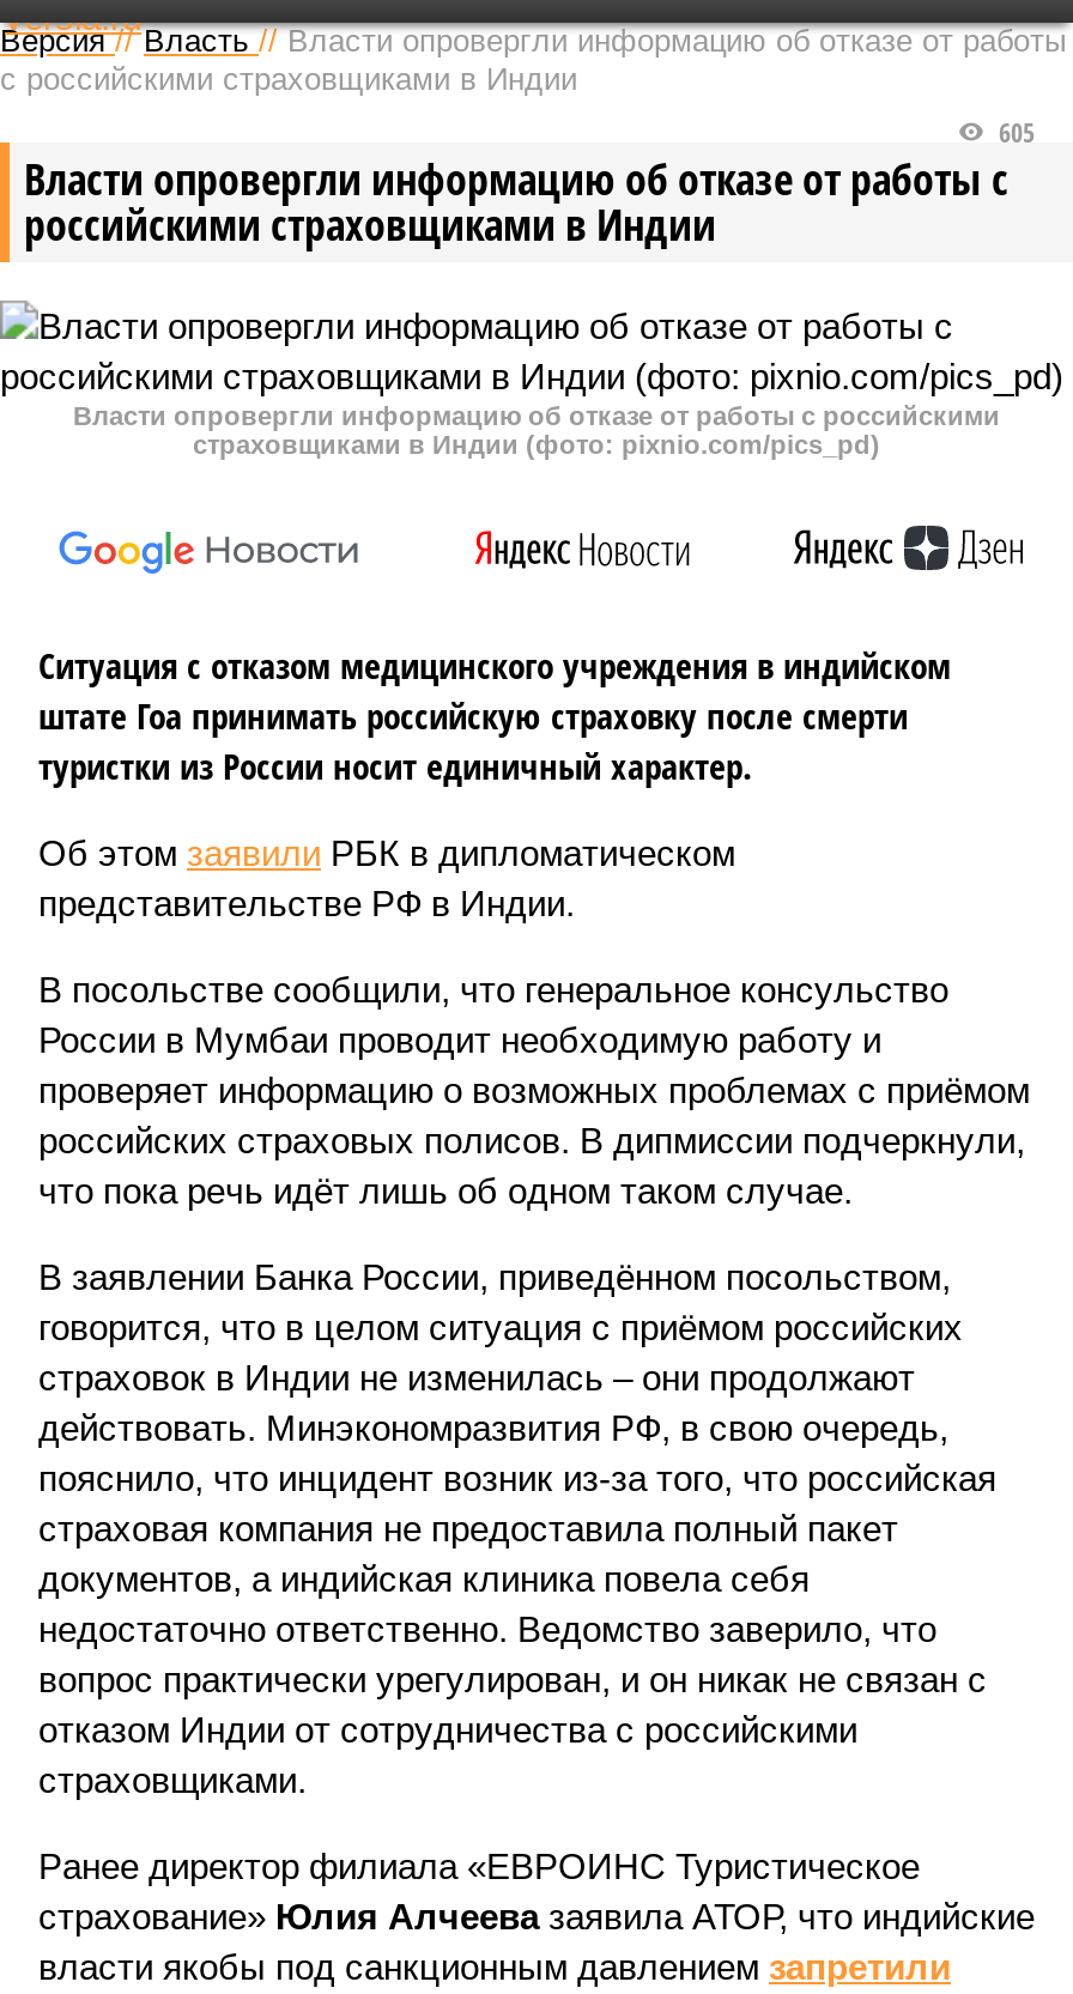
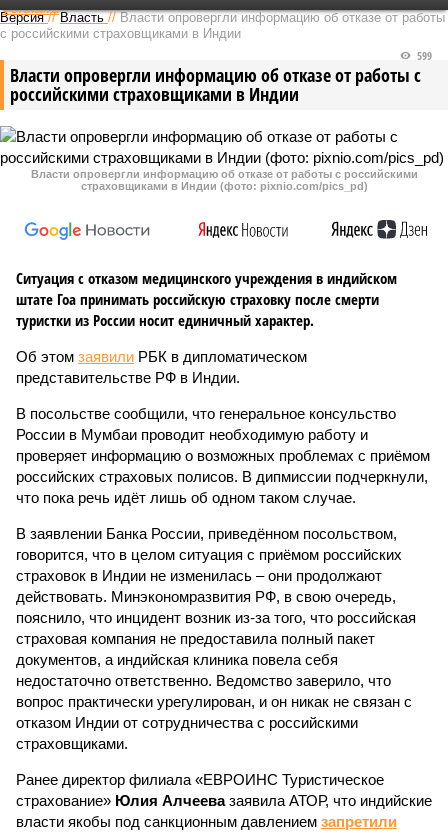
- 605
+ 599
